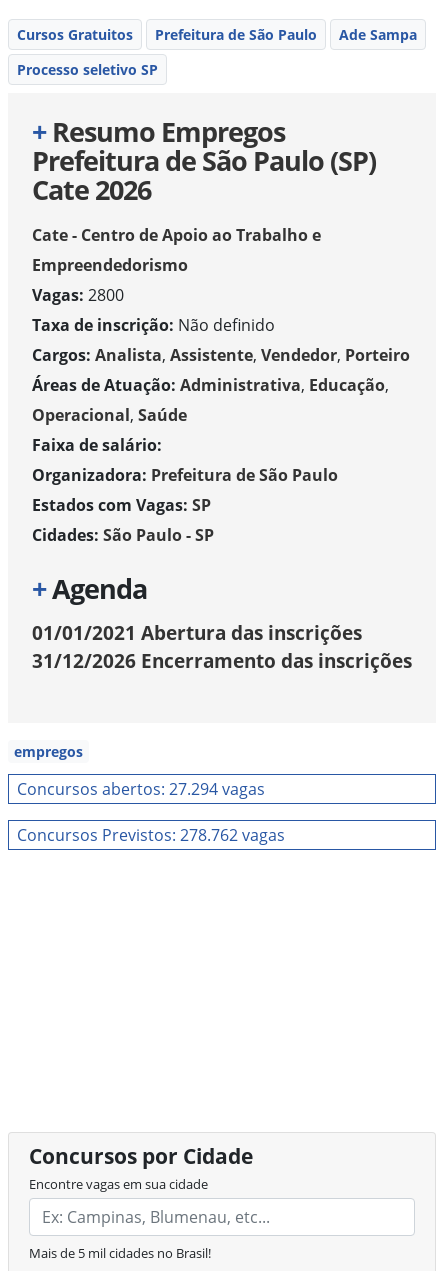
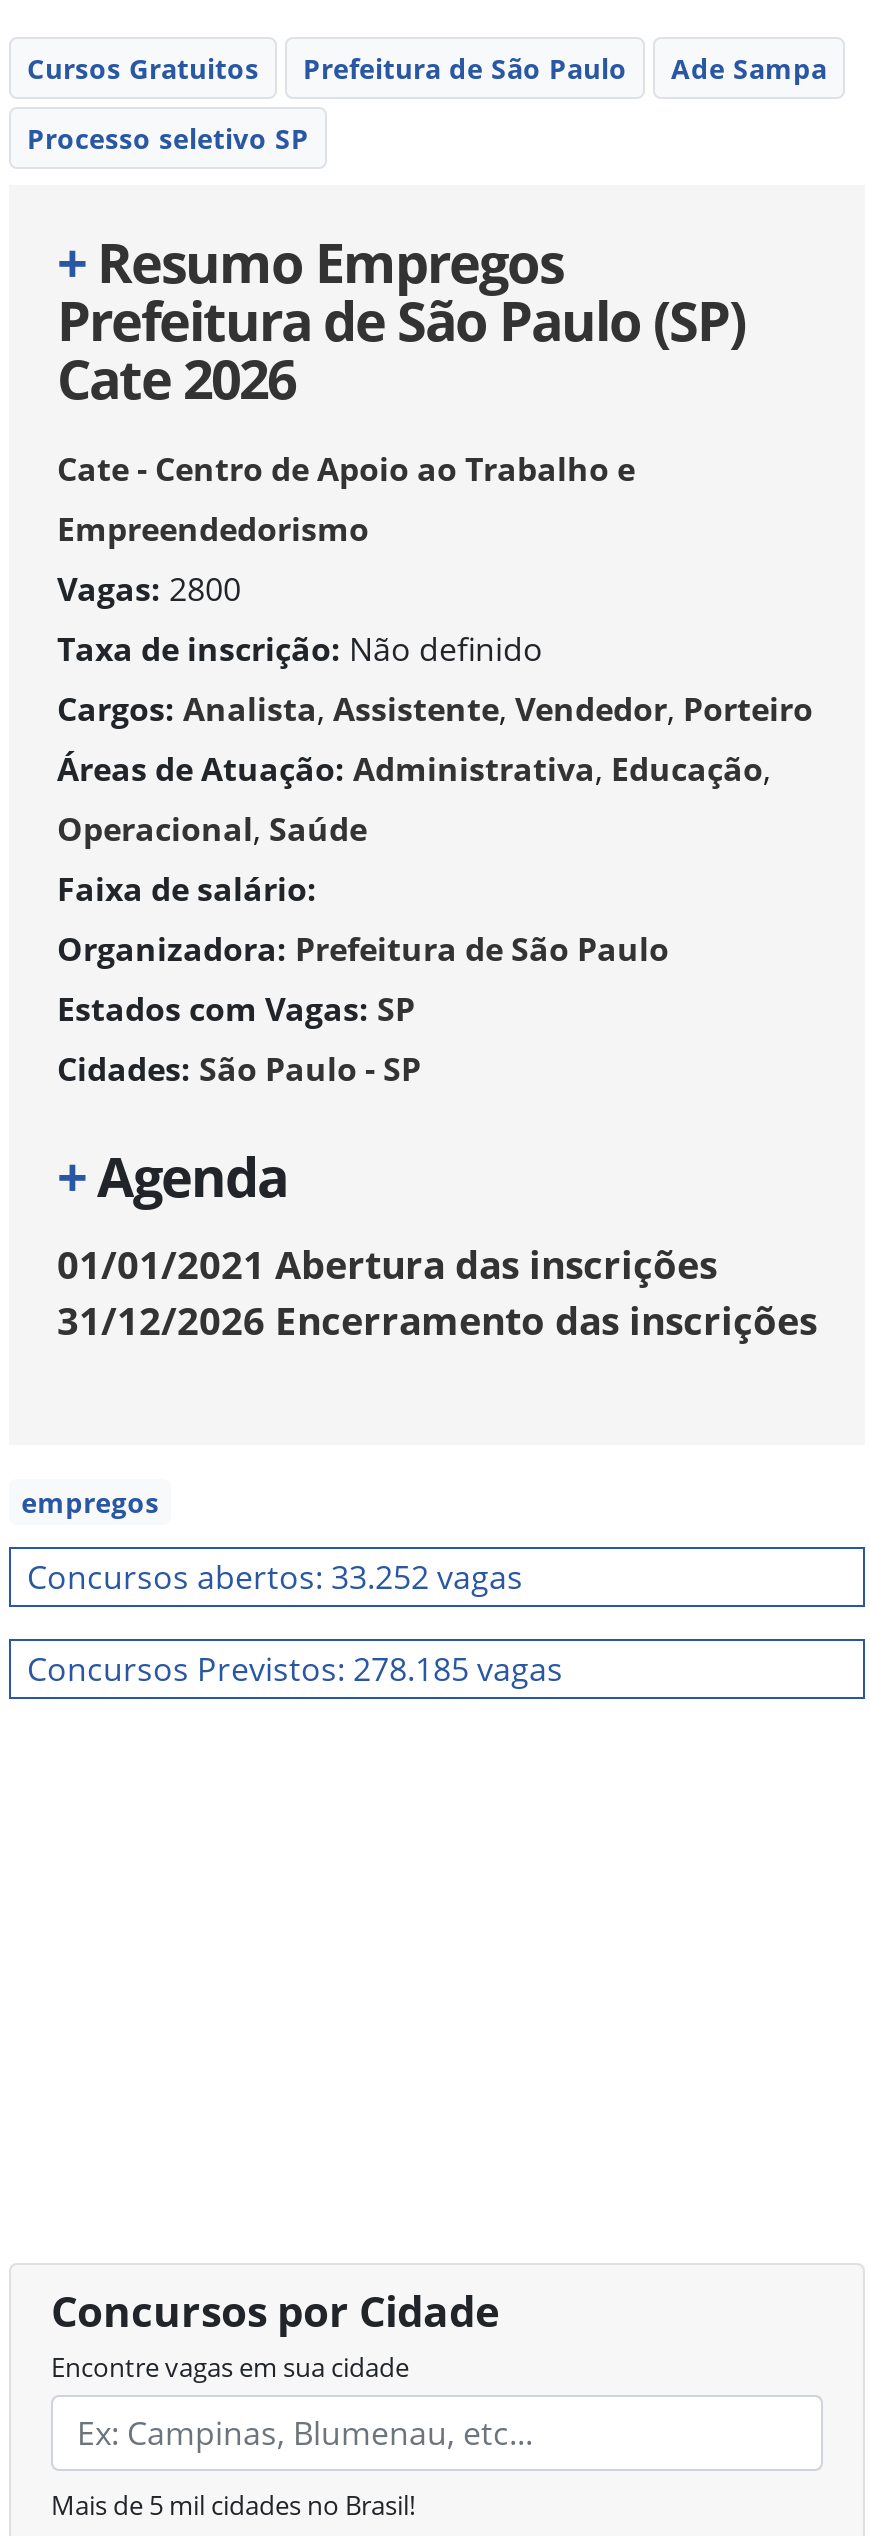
- Concursos abertos: 27.294 vagas
+ Concursos abertos: 33.252 vagas

- Concursos Previstos: 278.762 vagas
+ Concursos Previstos: 278.185 vagas
